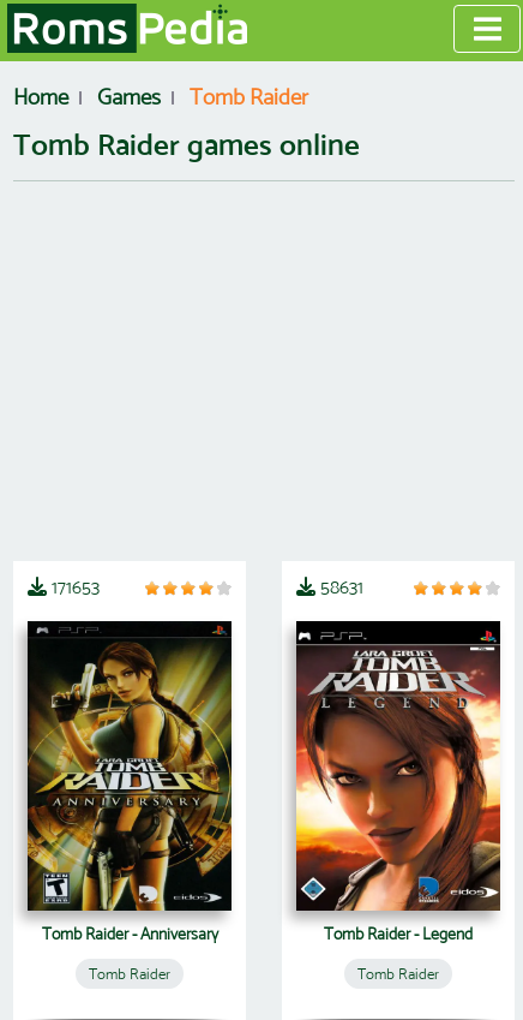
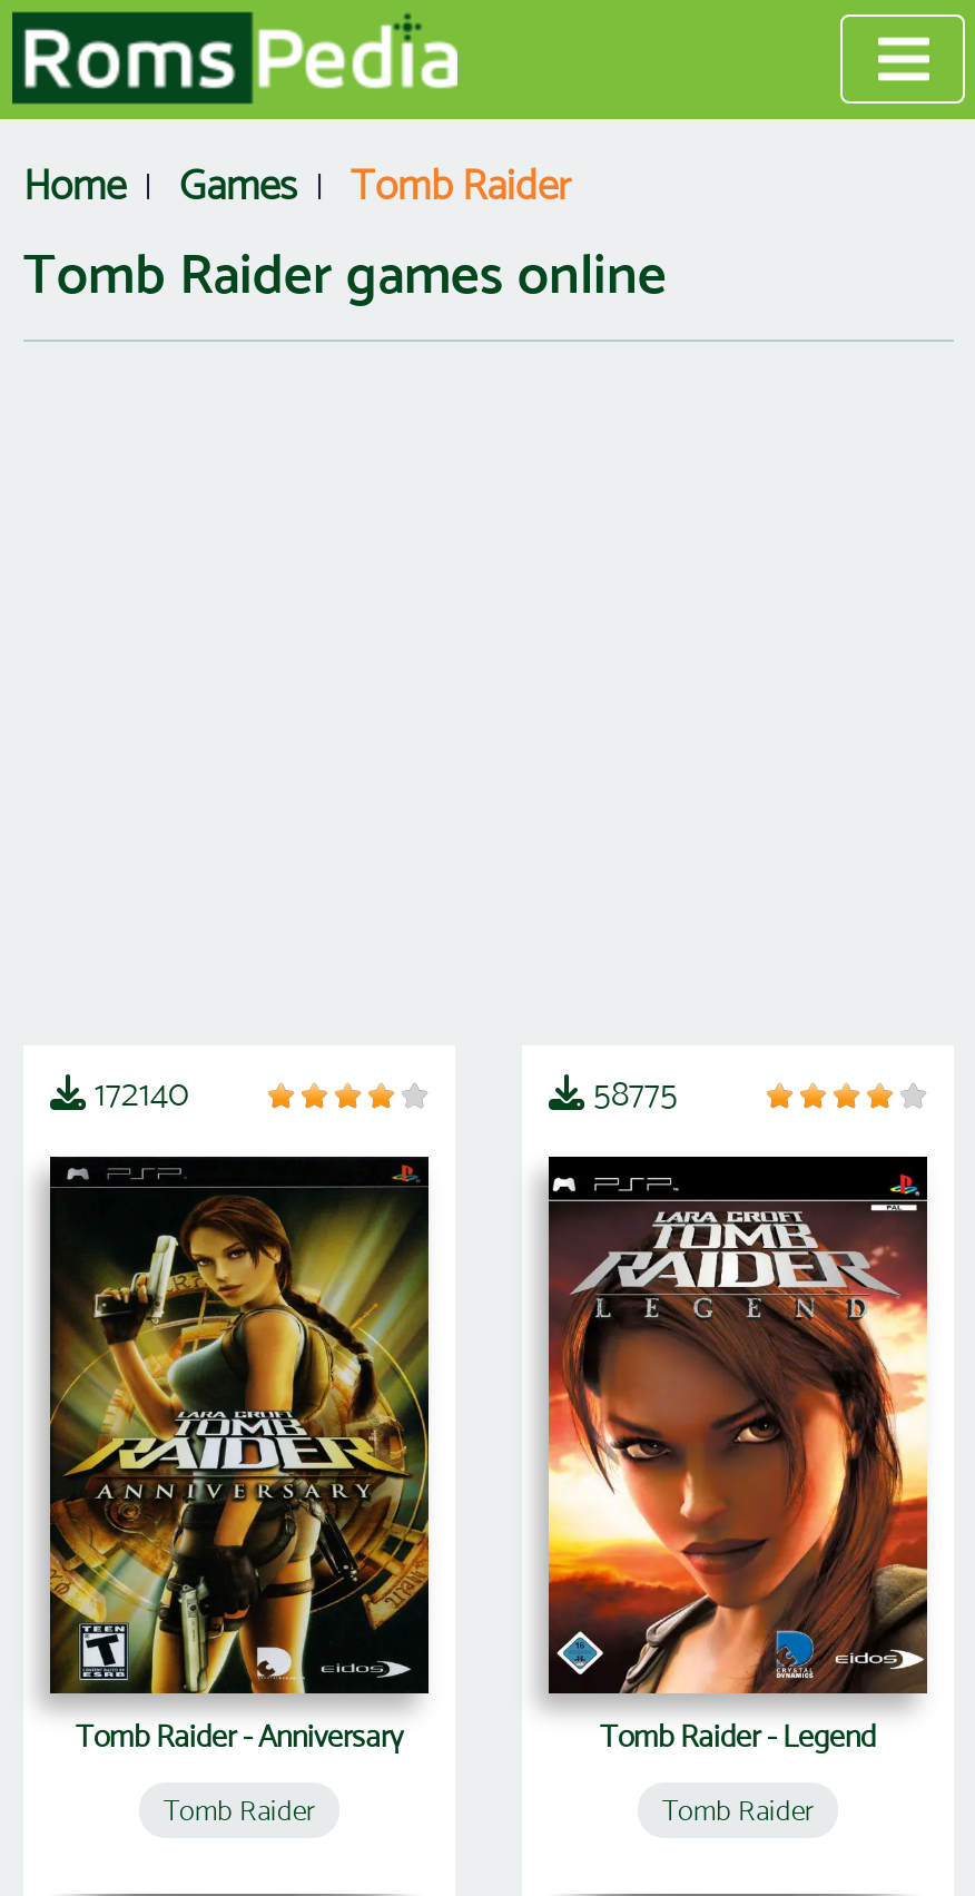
- 171653
+ 172140

- 58631
+ 58775
